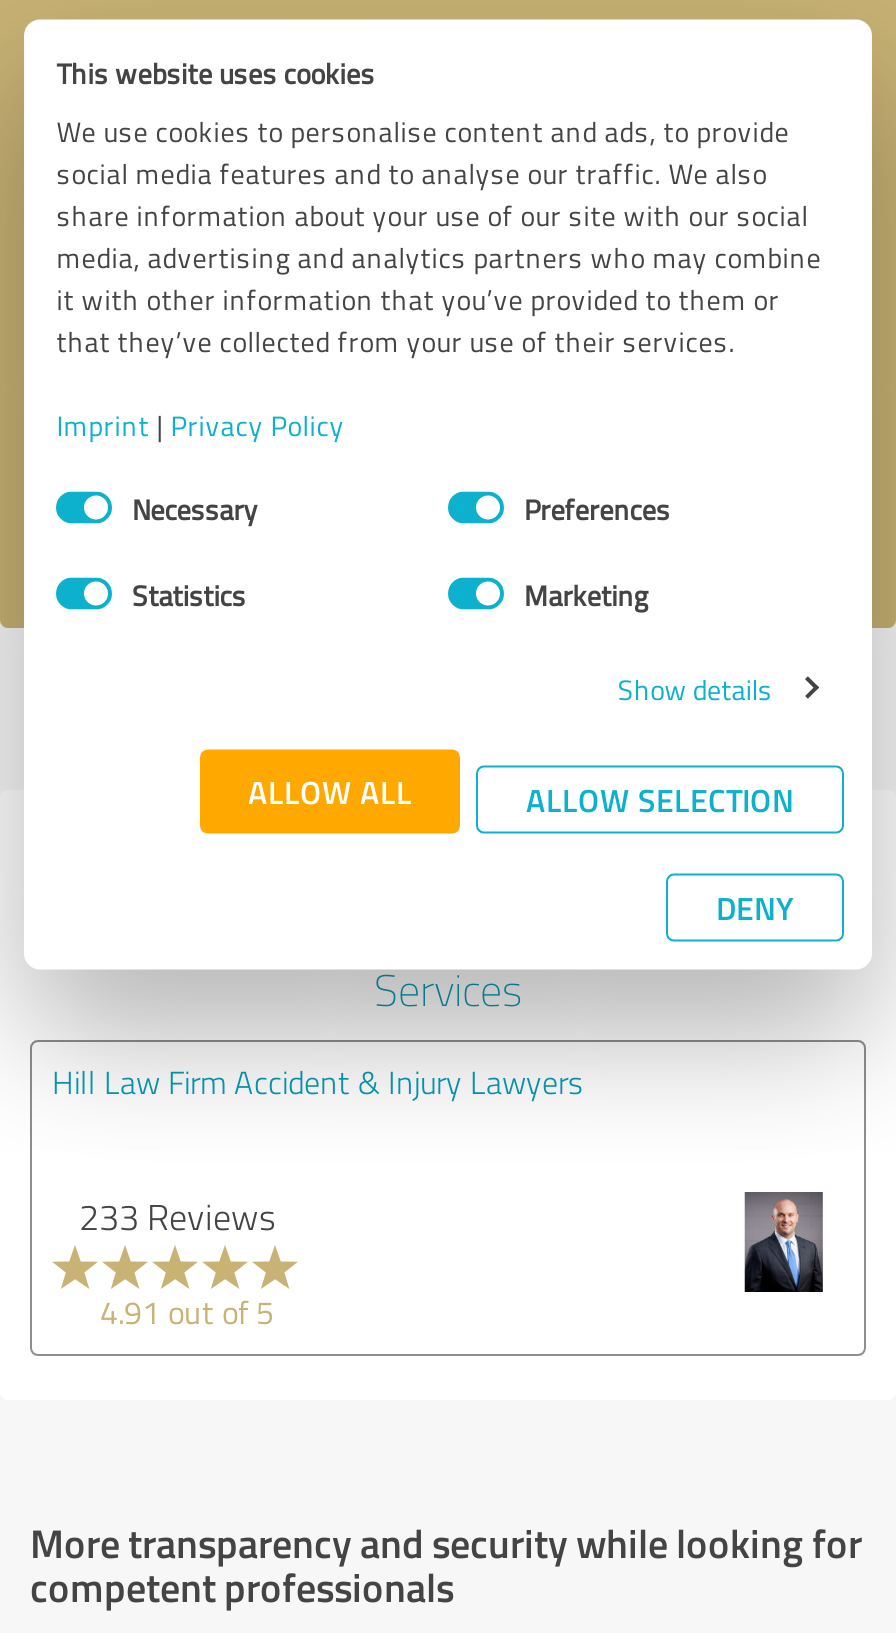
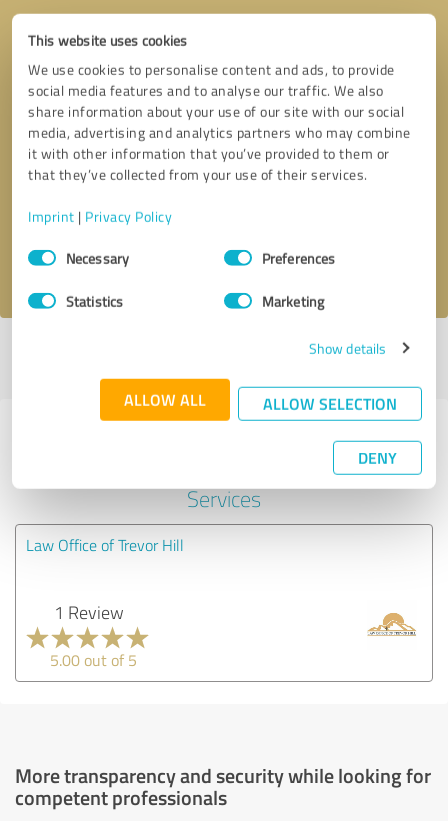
- Hill Law Firm Accident & Injury Lawyers
+ Law Office of Trevor Hill

- 233 Reviews
+ 1 Review

- [image]
+ [image]

- 4.91 out of 5
+ 5.00 out of 5
